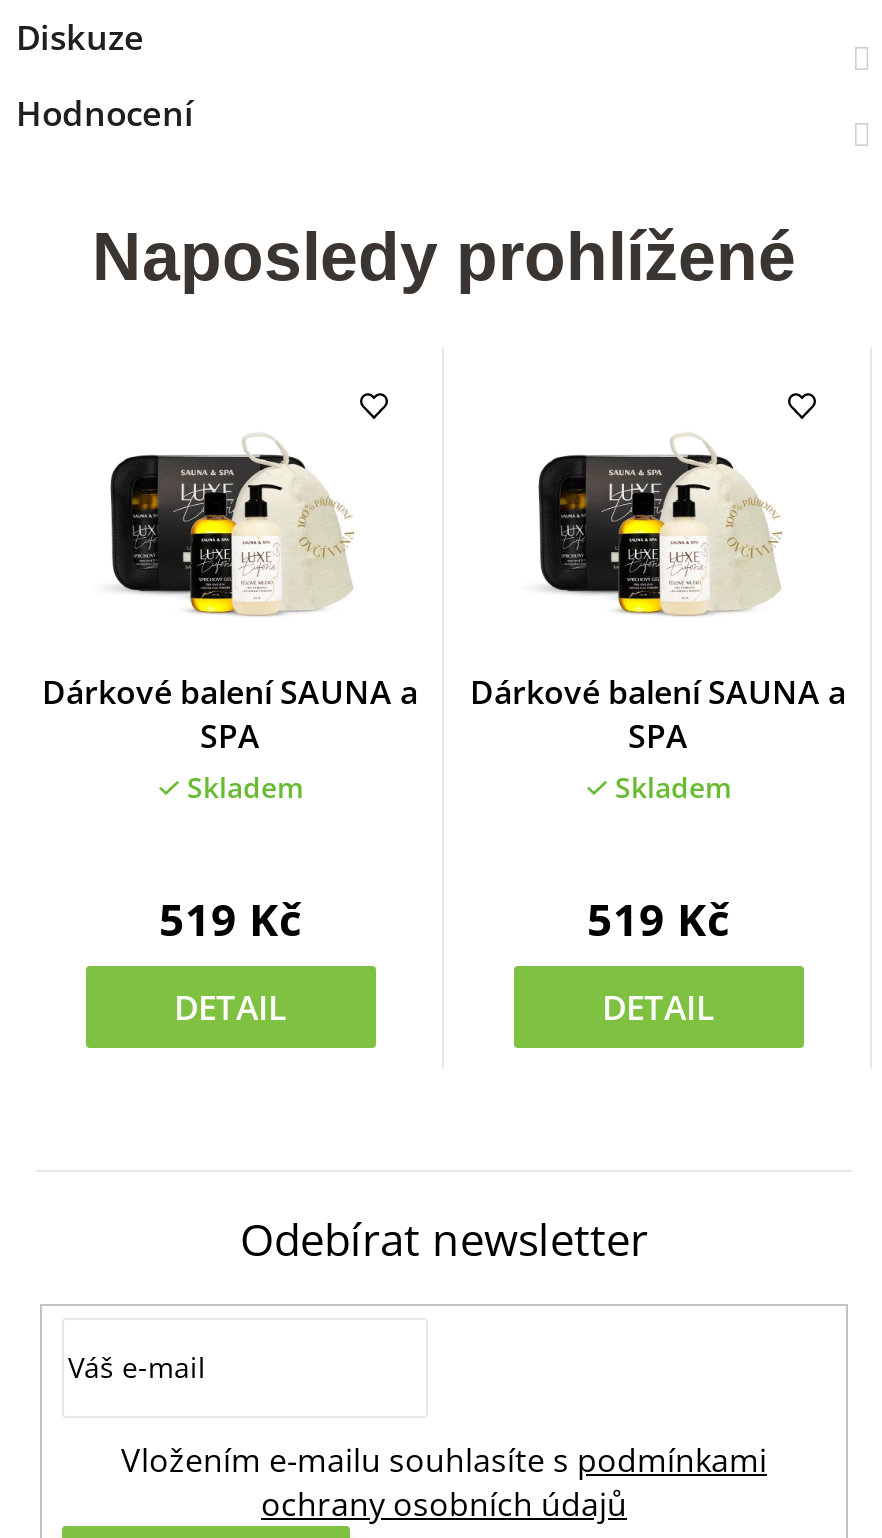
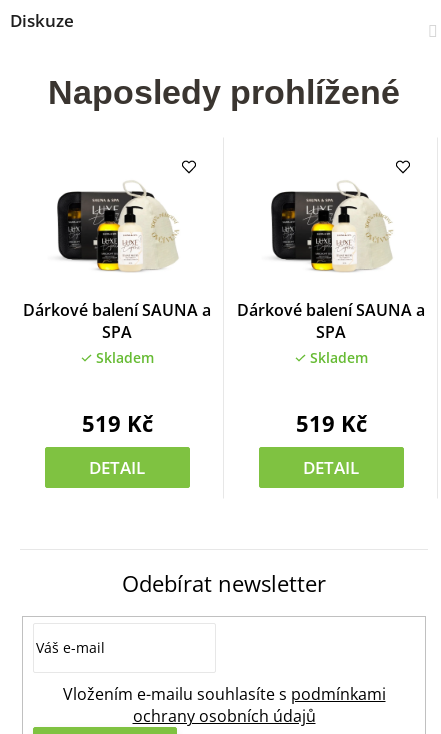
- Hodnocení
